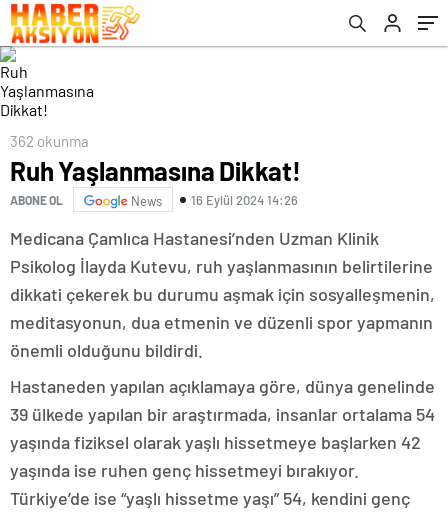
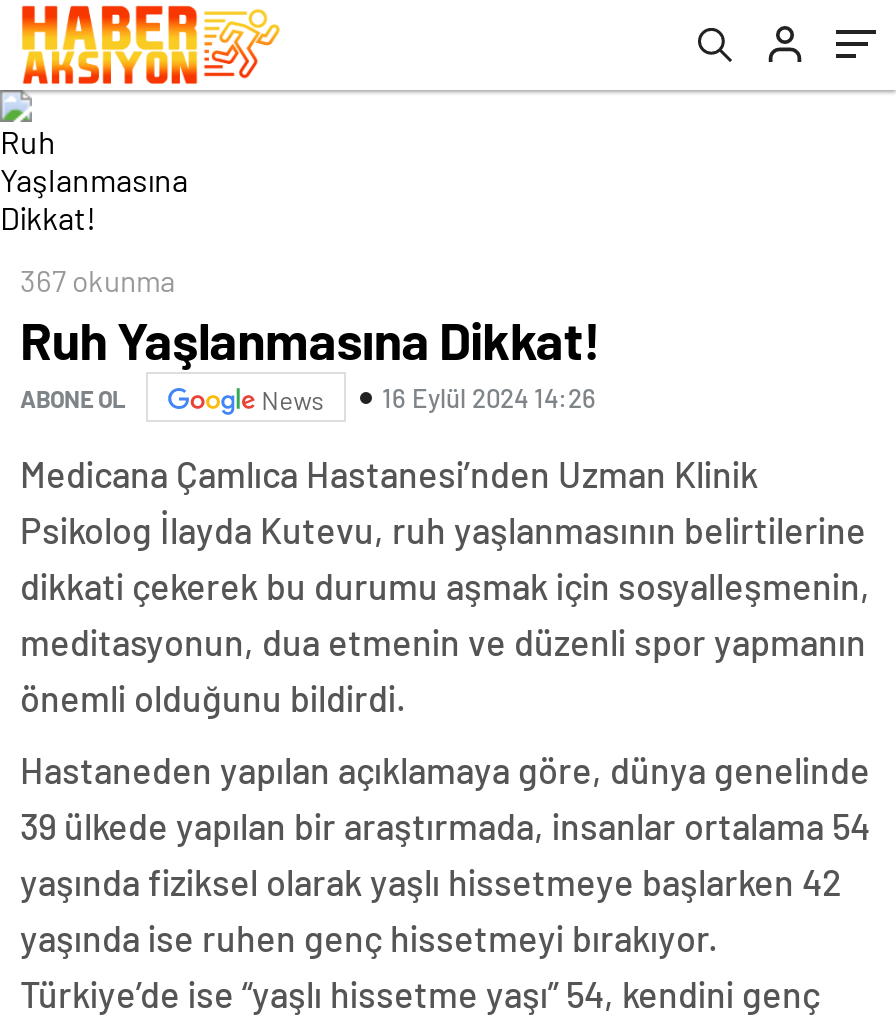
- 362 okunma
+ 367 okunma
